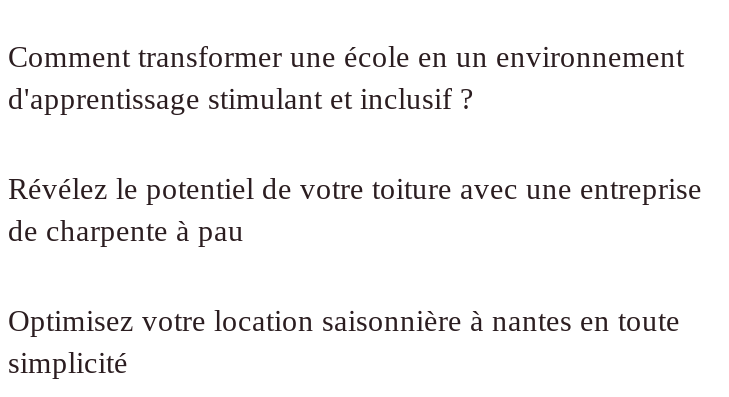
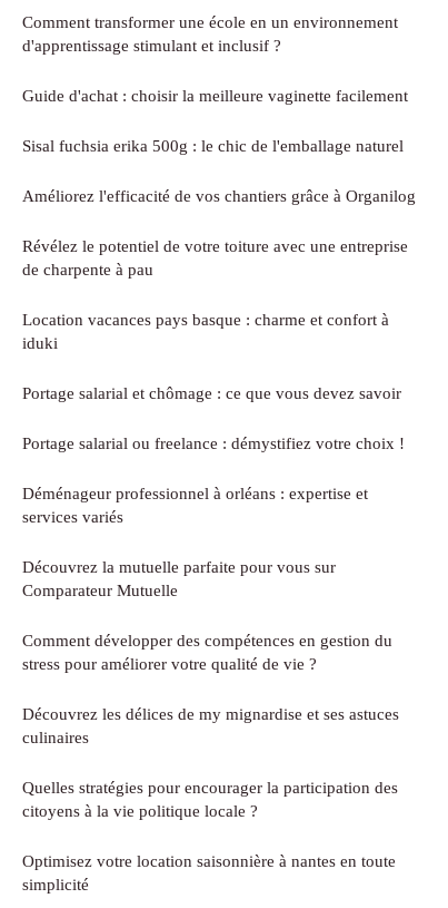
+ Guide d'achat : choisir la meilleure vaginette facilement
+ Sisal fuchsia erika 500g : le chic de l'emballage naturel
+ Améliorez l'efficacité de vos chantiers grâce à Organilog

+ Location vacances pays basque : charme et confort à
+ iduki
+ Portage salarial et chômage : ce que vous devez savoir
+ Portage salarial ou freelance : démystifiez votre choix !
+ Déménageur professionnel à orléans : expertise et
+ services variés
+ Découvrez la mutuelle parfaite pour vous sur
+ Comparateur Mutuelle
+ Comment développer des compétences en gestion du
+ stress pour améliorer votre qualité de vie ?
+ Découvrez les délices de my mignardise et ses astuces
+ culinaires
+ Quelles stratégies pour encourager la participation des
+ citoyens à la vie politique locale ?
